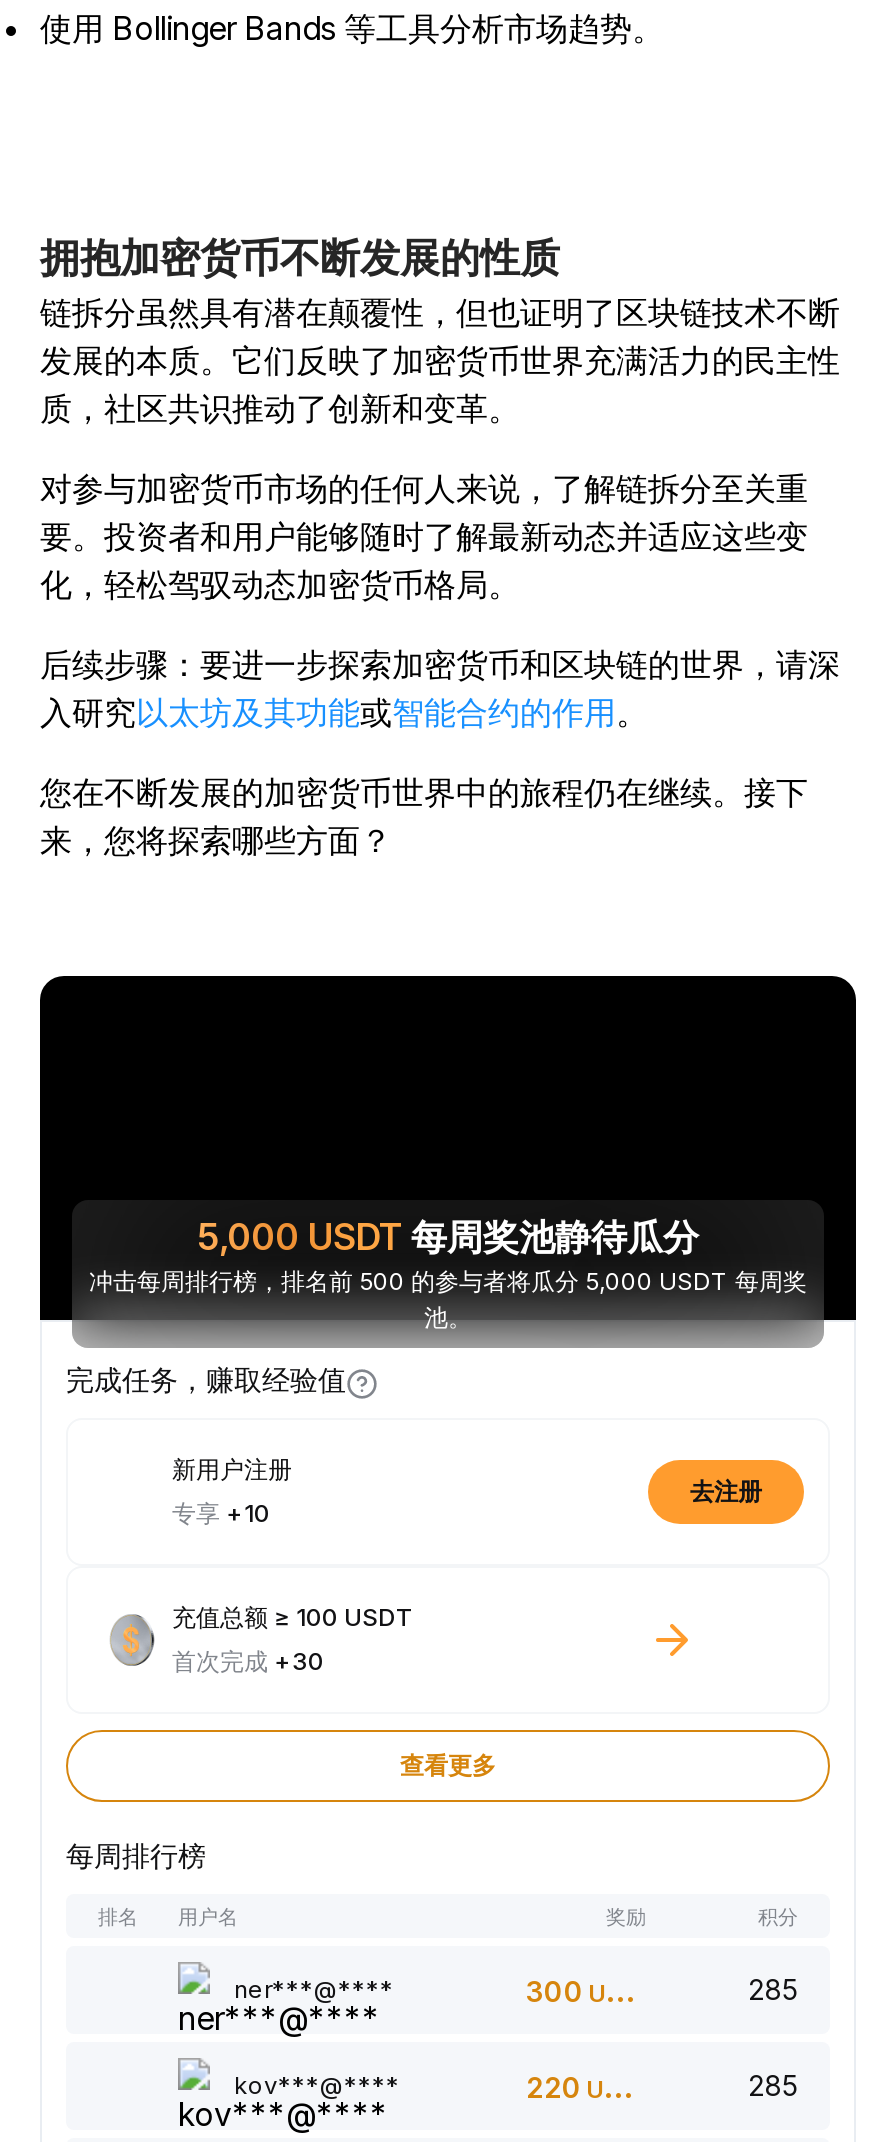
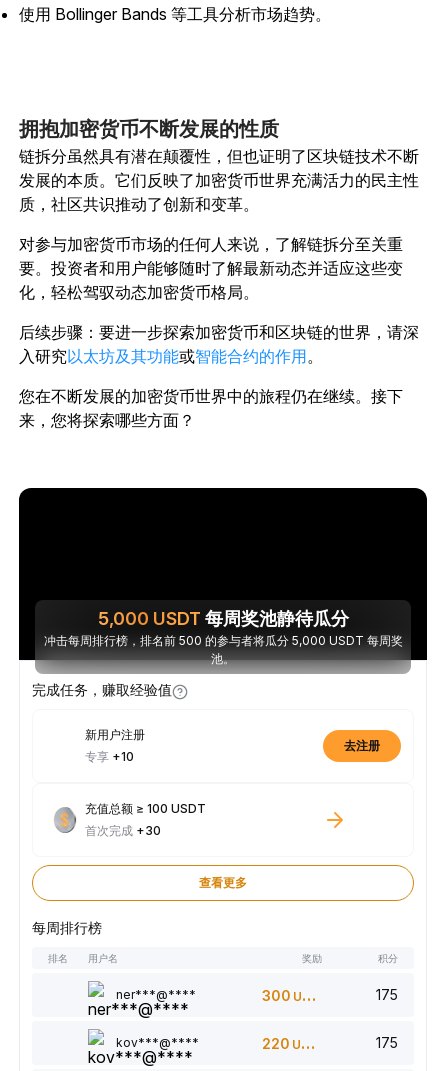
- 285
+ 175

- 285
+ 175
